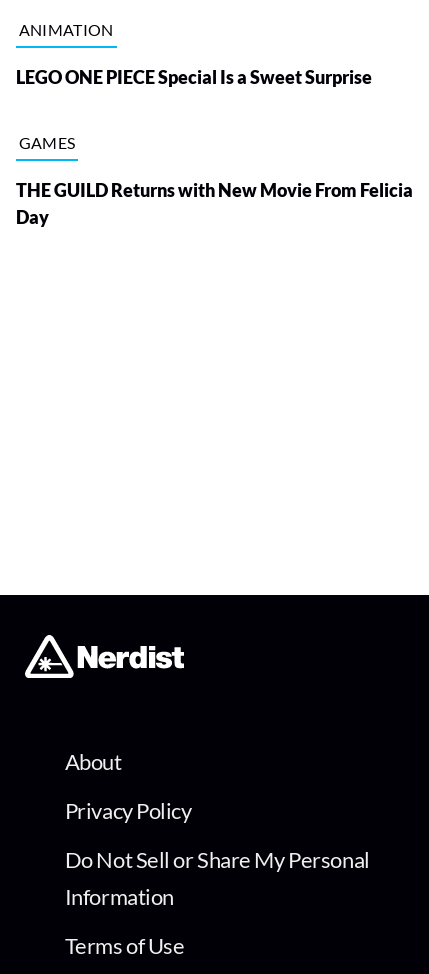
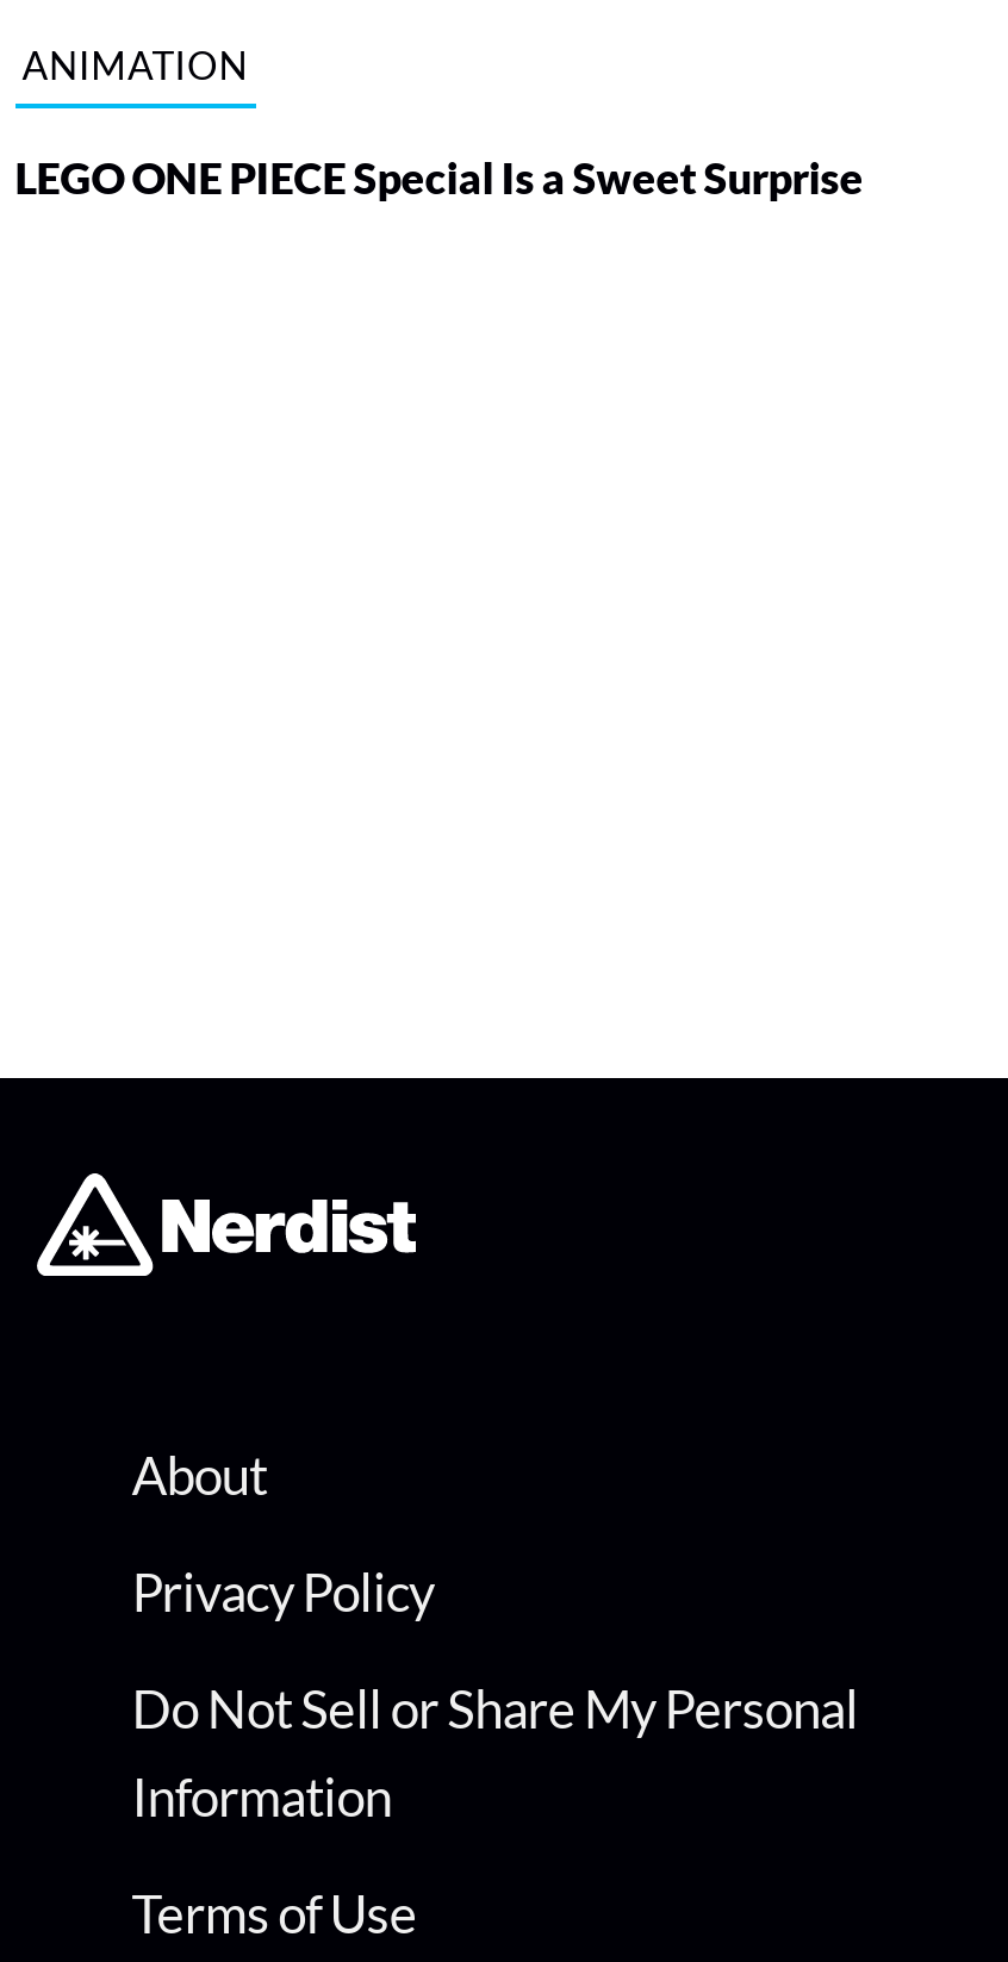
- GAMES
- THE GUILD Returns with New Movie From Felicia
- Day
